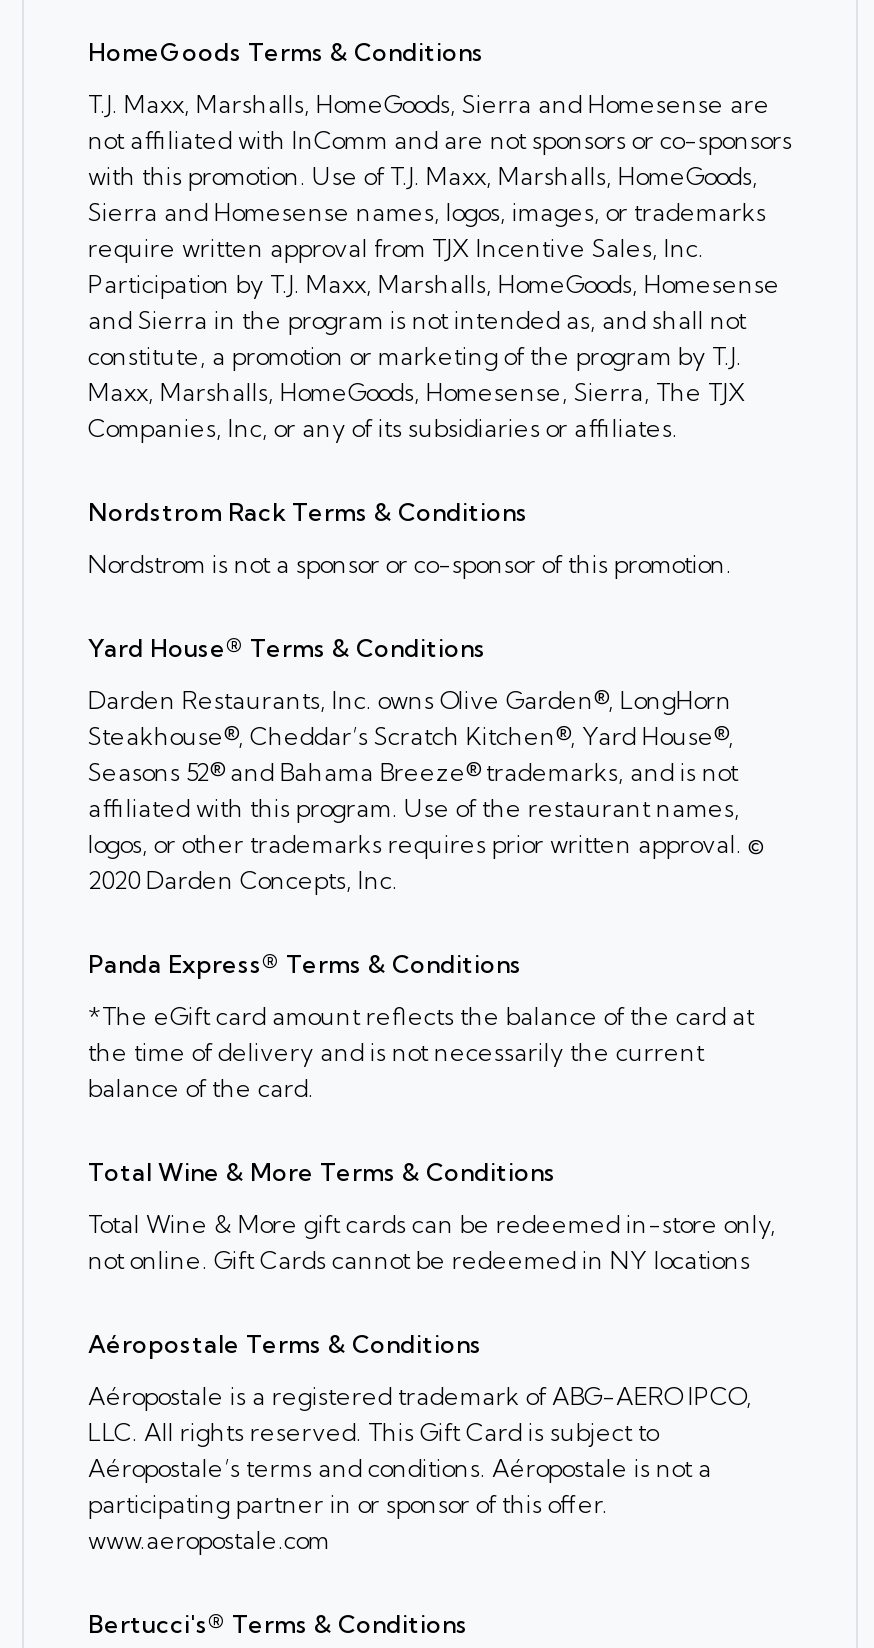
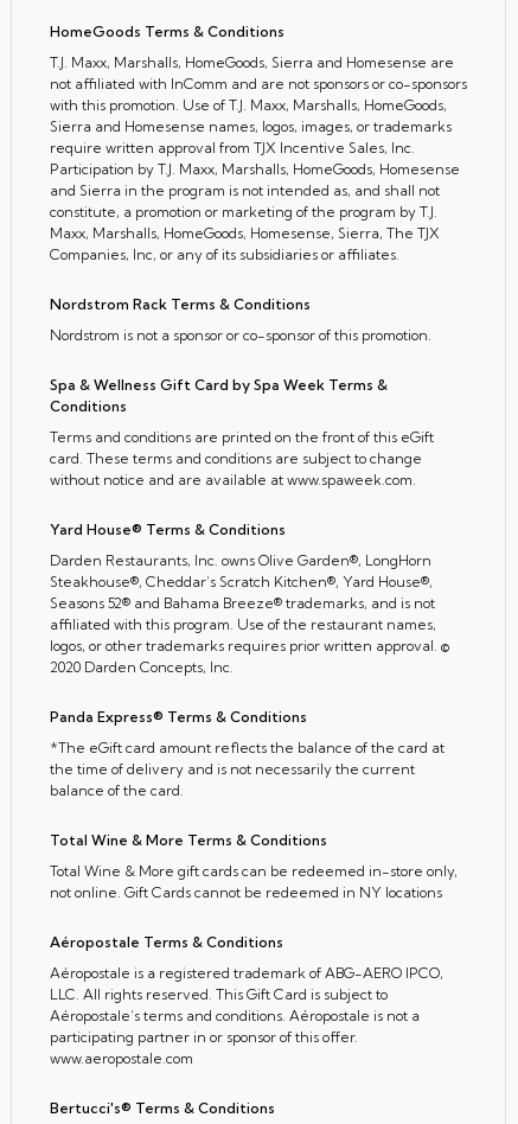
+ Spa & Wellness Gift Card by Spa Week Terms &
+ Conditions
+ Terms and conditions are printed on the front of this eGift
+ card. These terms and conditions are subject to change
+ without notice and are available at www.spaweek.com.
